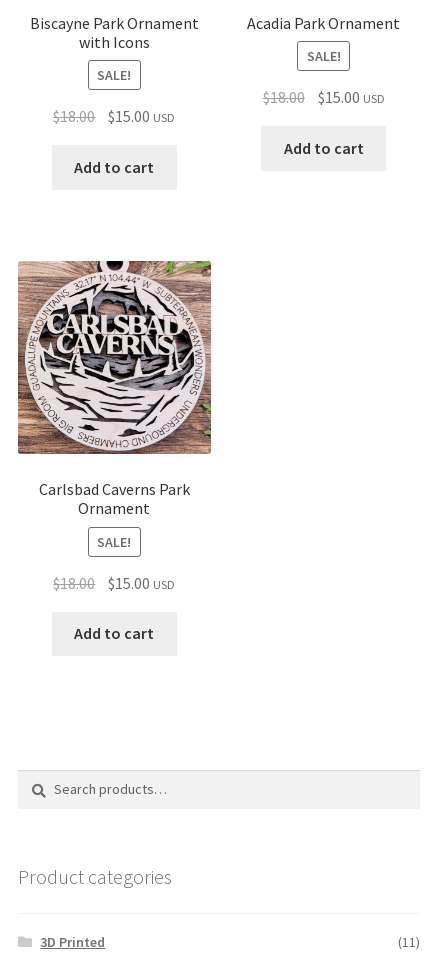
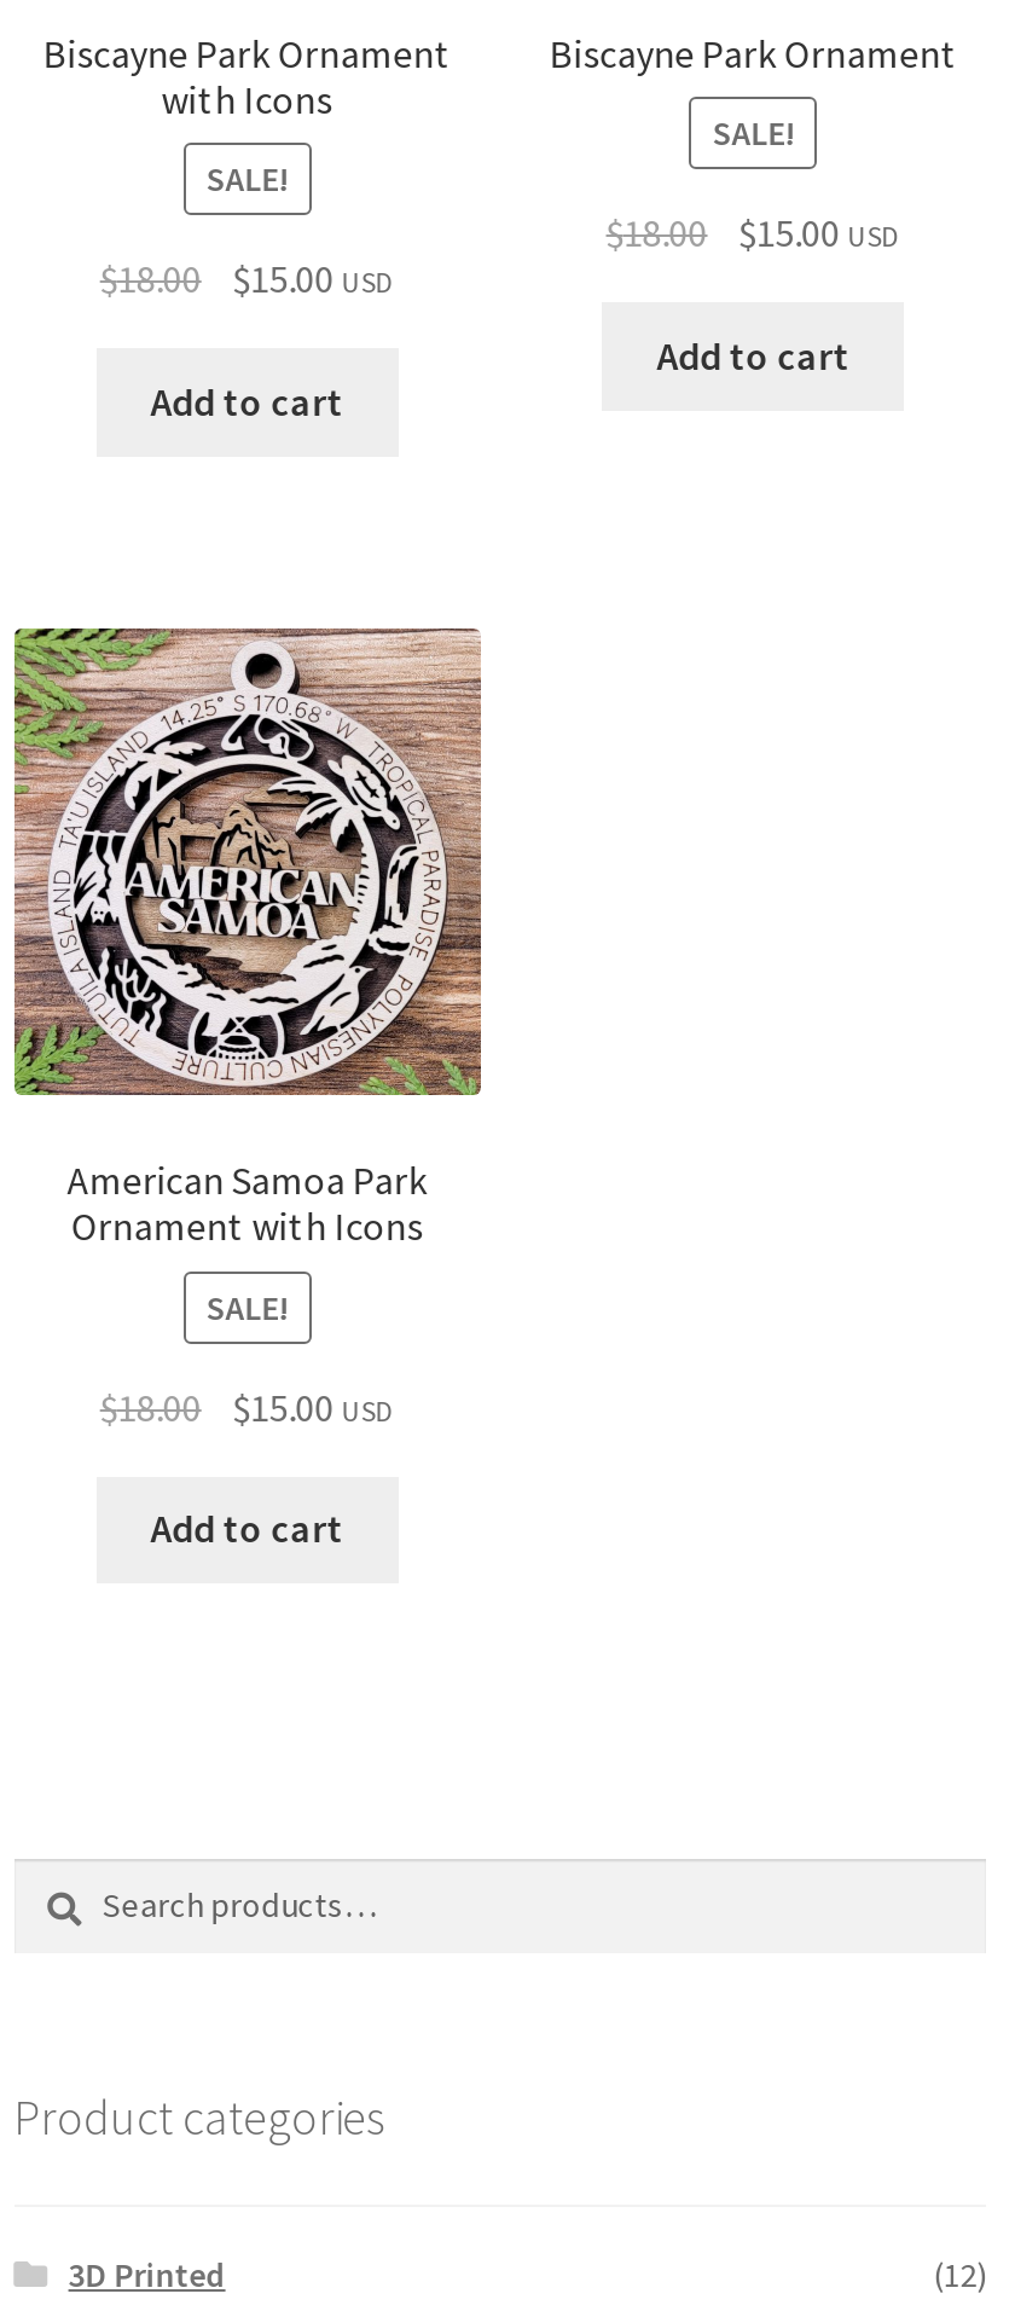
- Acadia Park Ornament
+ Biscayne Park Ornament

- [image]
- Carlsbad Caverns Park
- Ornament
+ [image]
+ American Samoa Park
+ Ornament with Icons

- (11)
+ (12)
